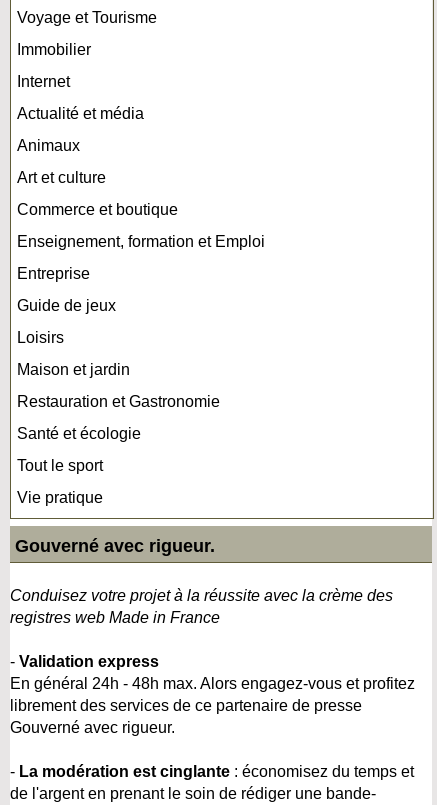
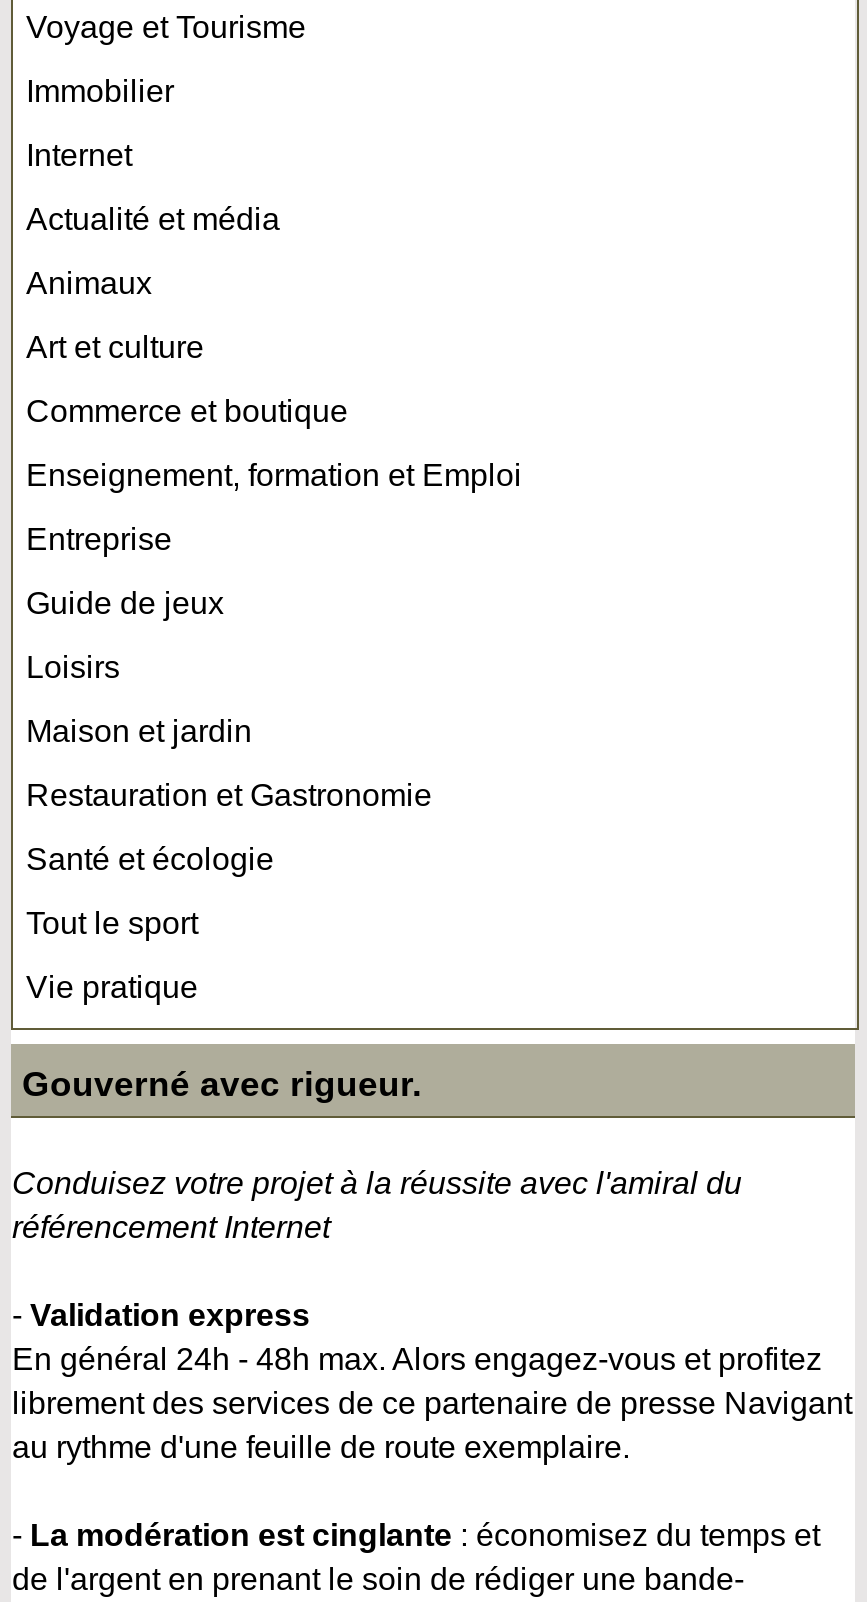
- Conduisez votre projet à la réussite avec la crème des
- registres web Made in France
+ Conduisez votre projet à la réussite avec l'amiral du
+ référencement Internet

- librement des services de ce partenaire de presse
- Gouverné avec rigueur.
+ librement des services de ce partenaire de presse Navigant
+ au rythme d'une feuille de route exemplaire.
